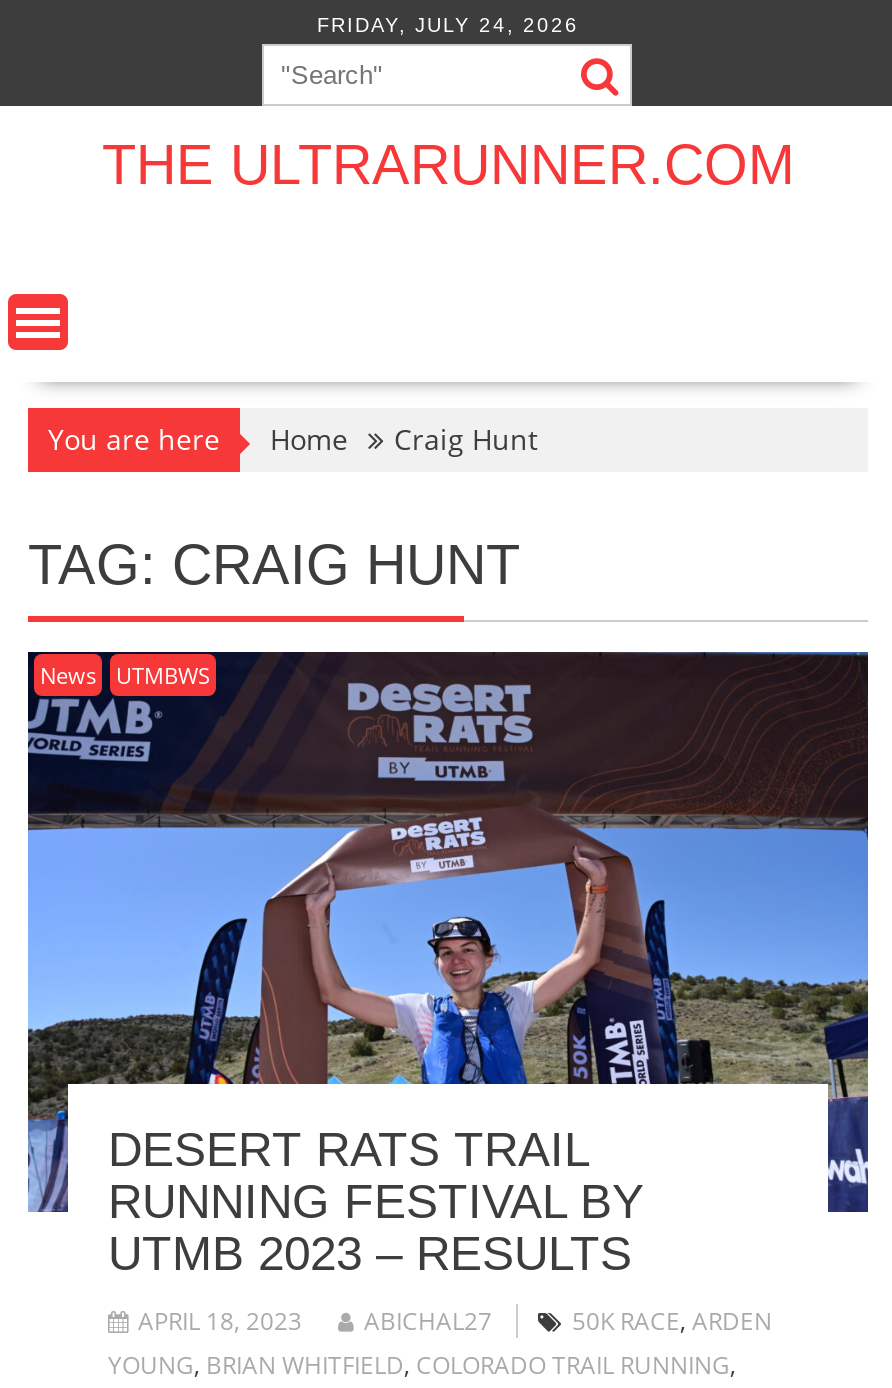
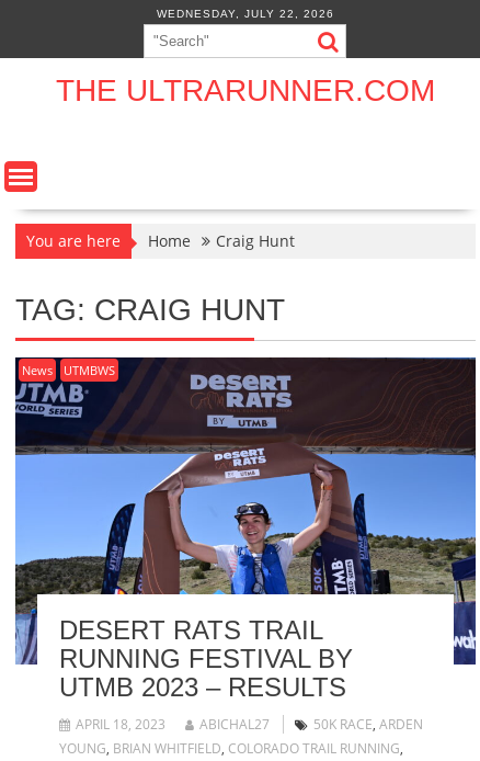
- FRIDAY, JULY 24, 2026
+ WEDNESDAY, JULY 22, 2026
